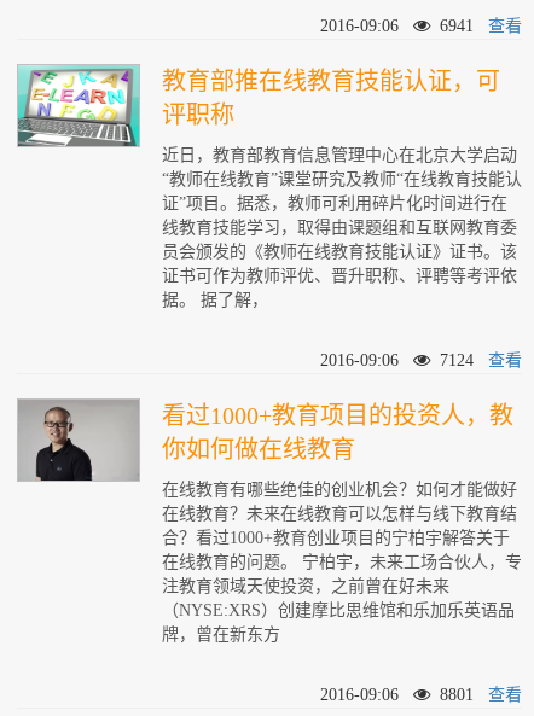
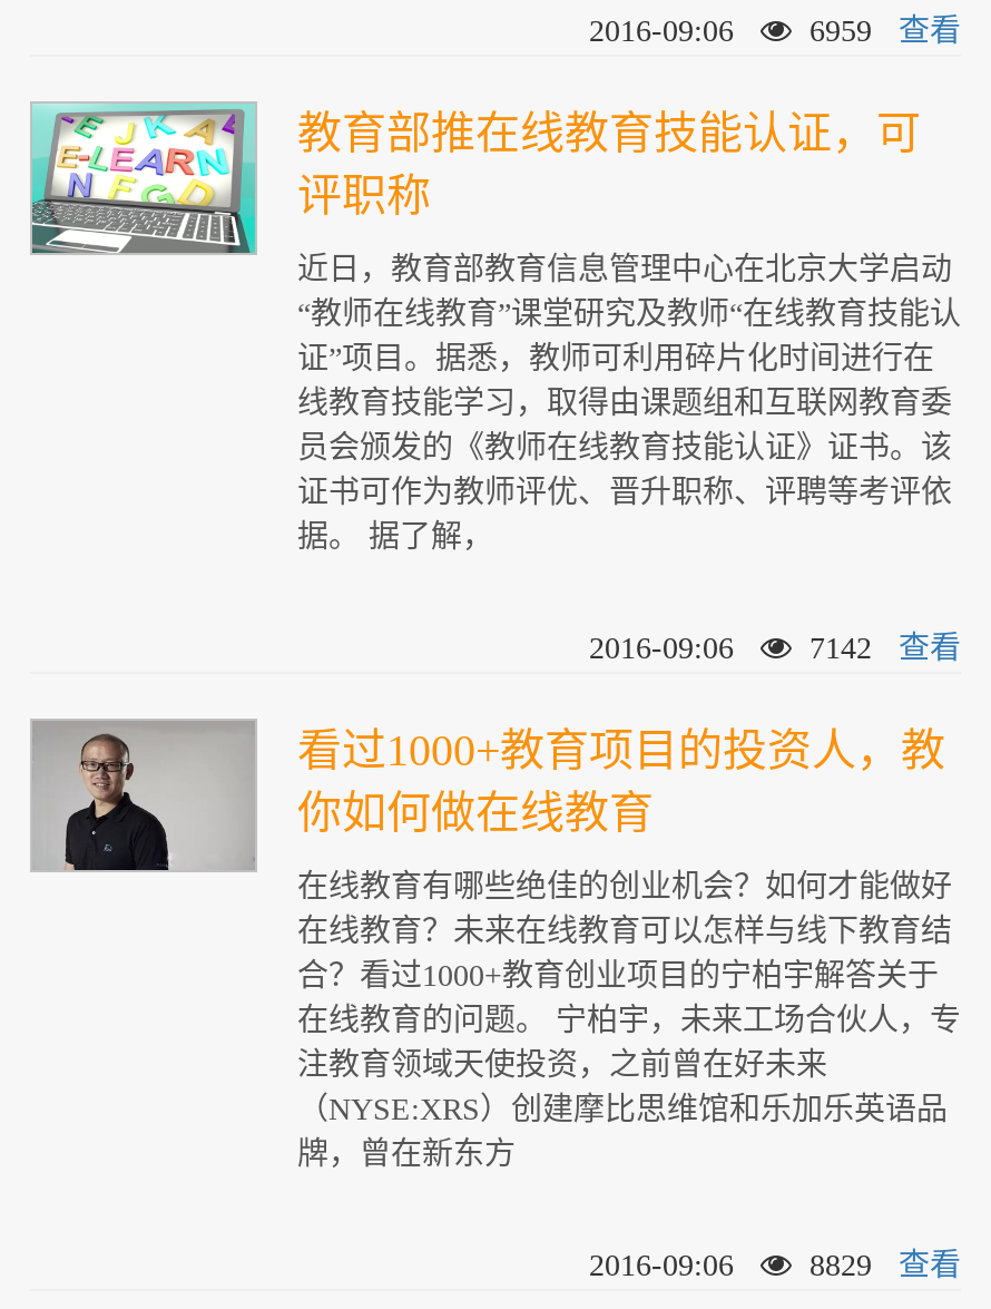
- 2016-09:06 6941 查看
+ 2016-09:06 6959 查看

- 2016-09:06 7124 查看
+ 2016-09:06 7142 查看

- 2016-09:06 8801 查看
+ 2016-09:06 8829 查看
